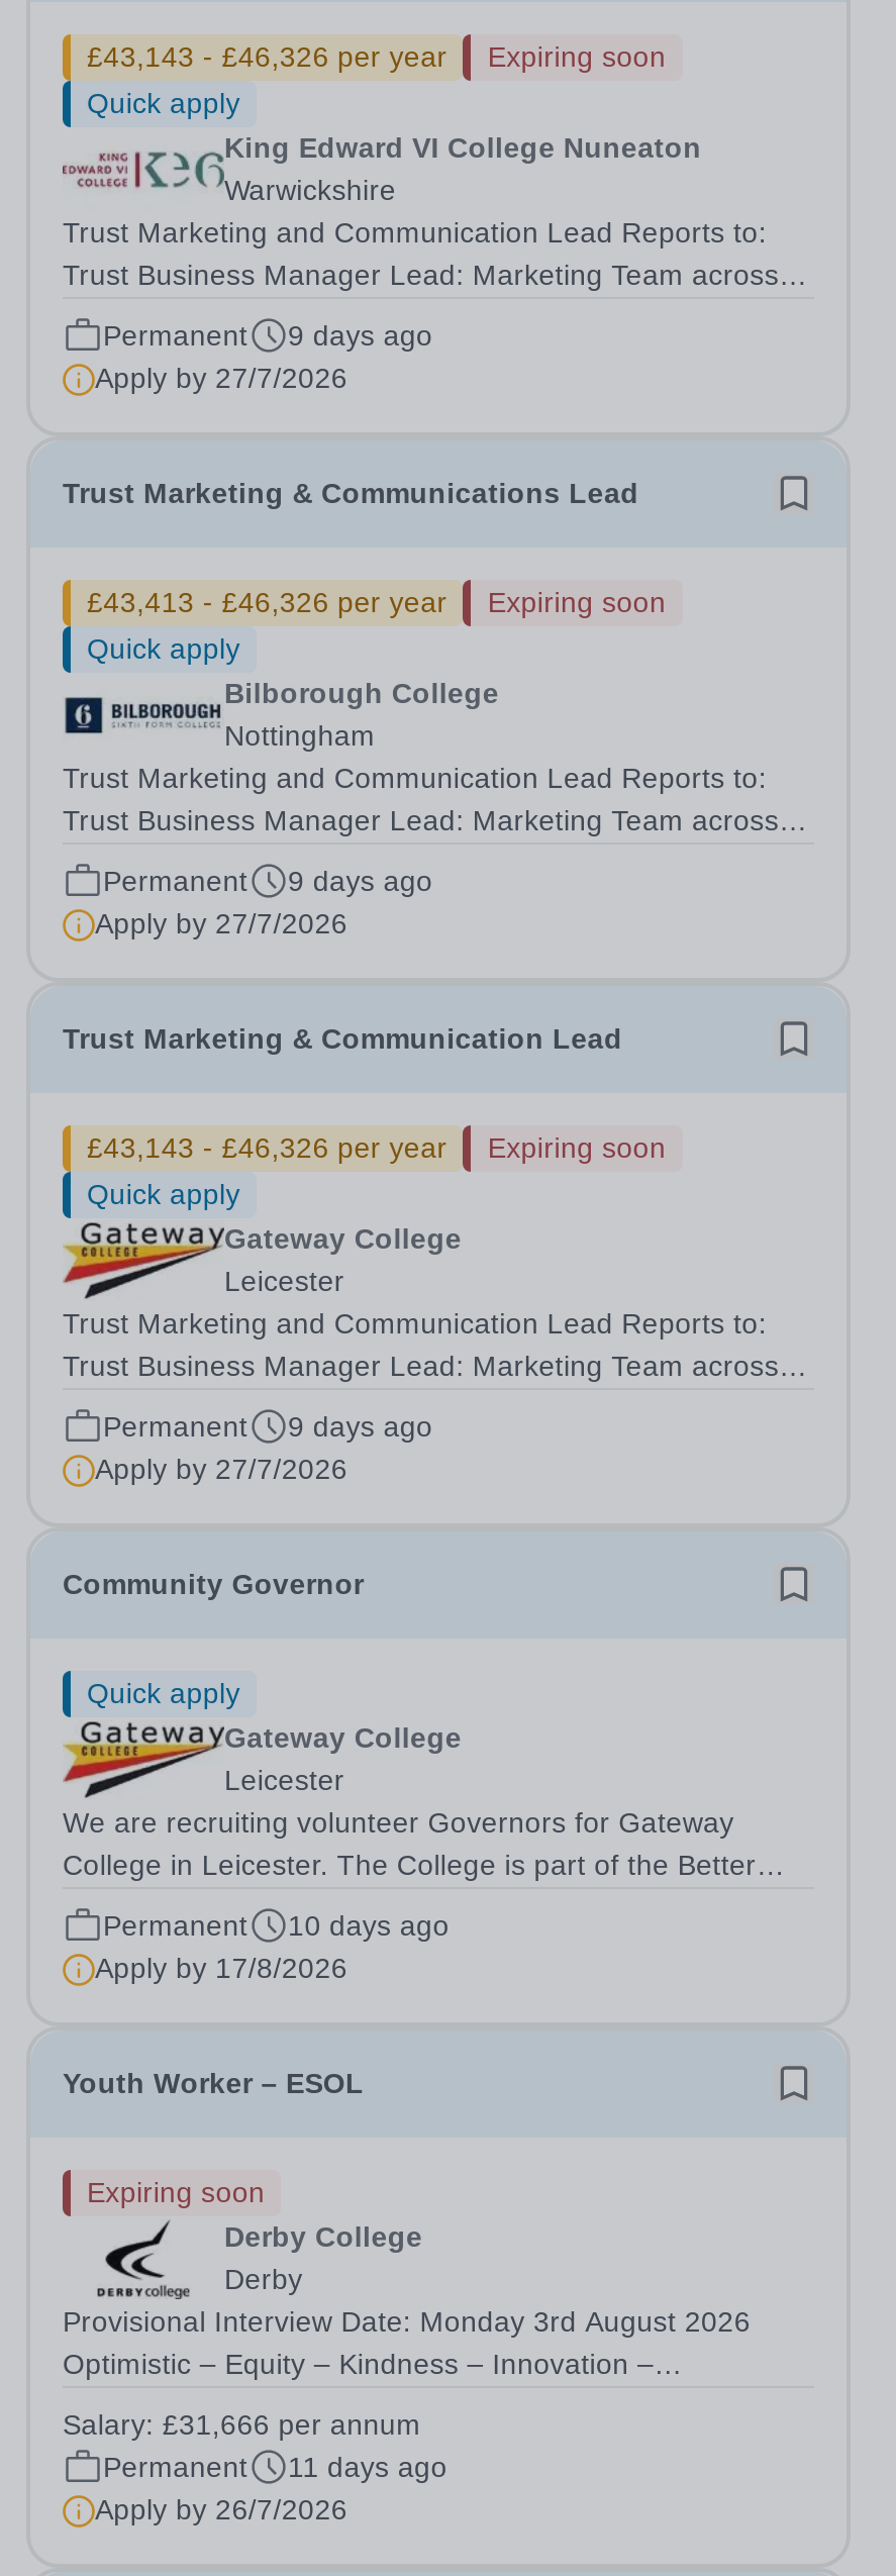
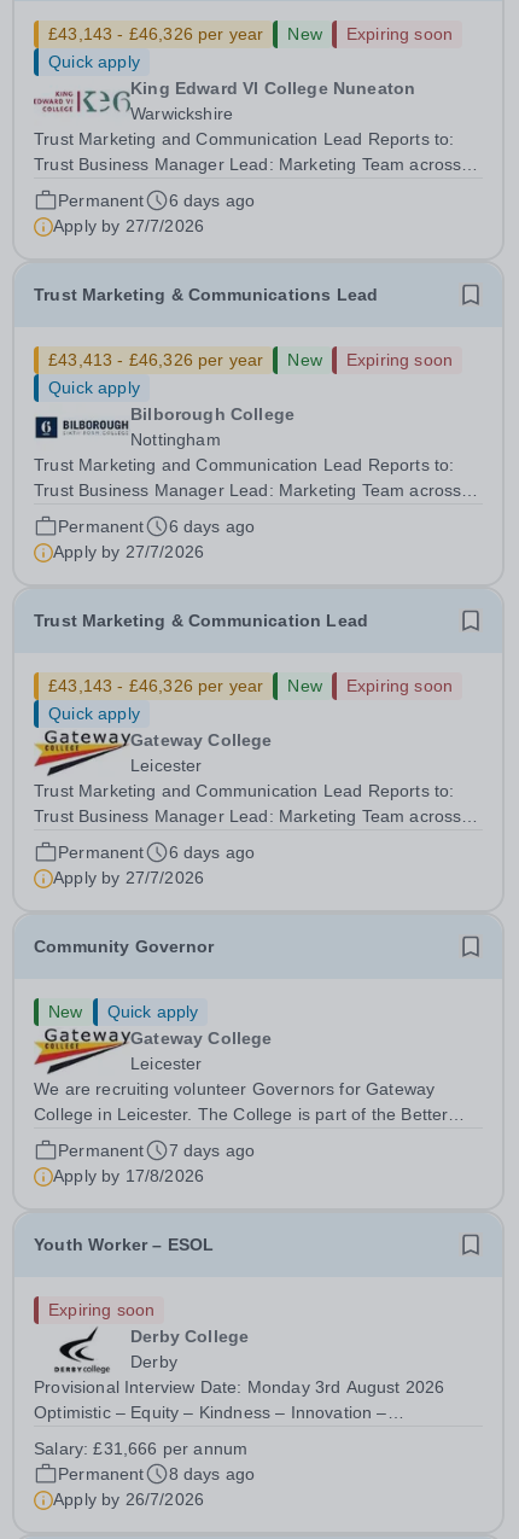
+ New

- Permanent 9 days ago
+ Permanent 6 days ago

+ New

- Permanent 9 days ago
+ Permanent 6 days ago

+ New

- Permanent 9 days ago
+ Permanent 6 days ago

+ New

- Permanent 10 days ago
+ Permanent 7 days ago

- Permanent 11 days ago
+ Permanent 8 days ago
